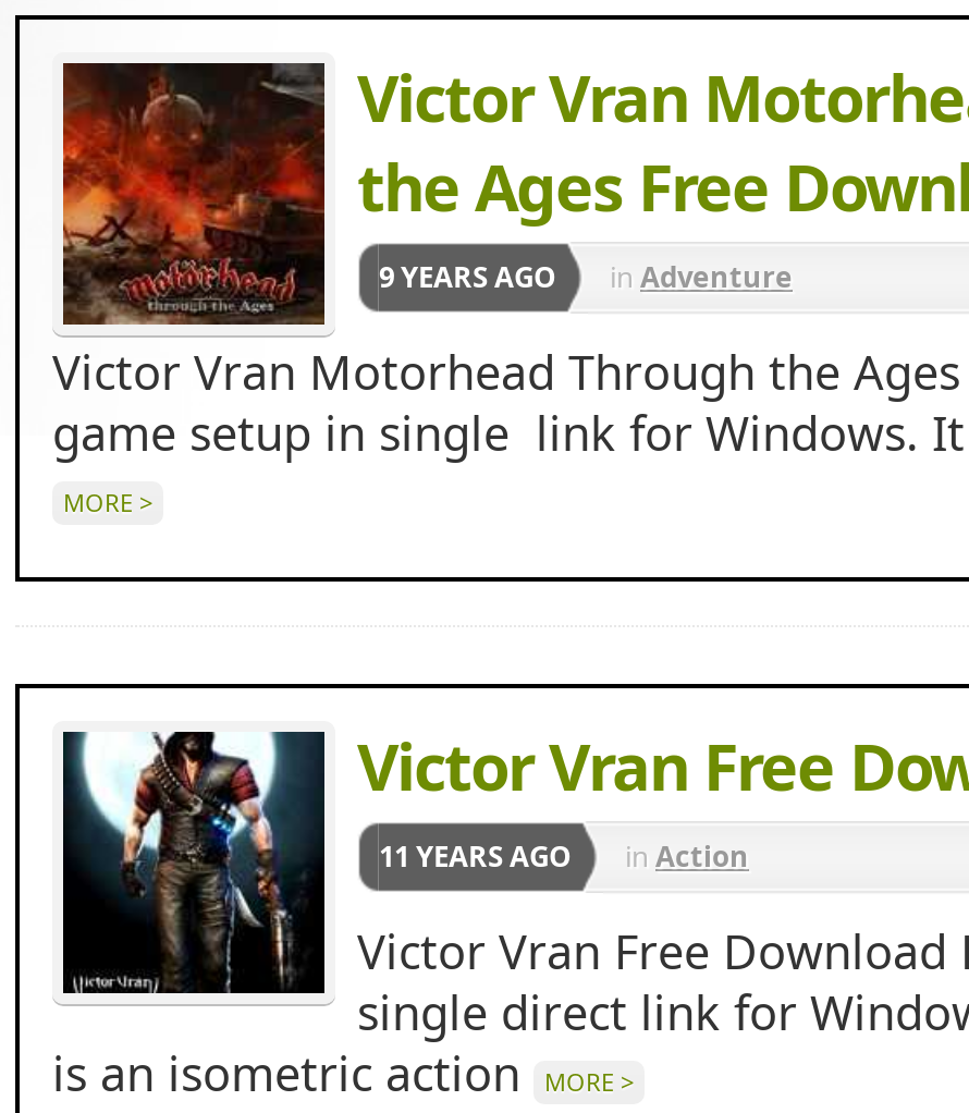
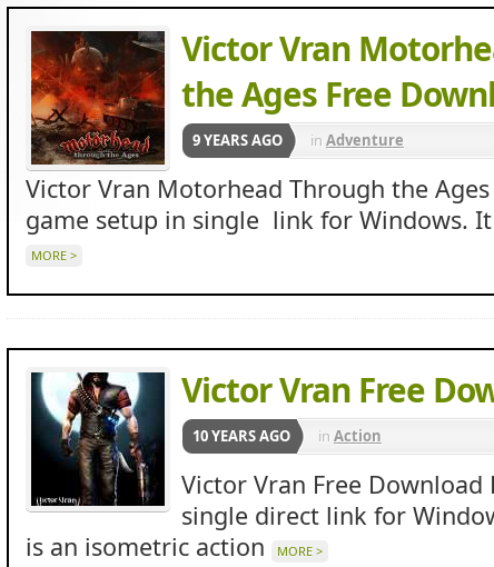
- 11 YEARS AGO in Action
+ 10 YEARS AGO in Action
